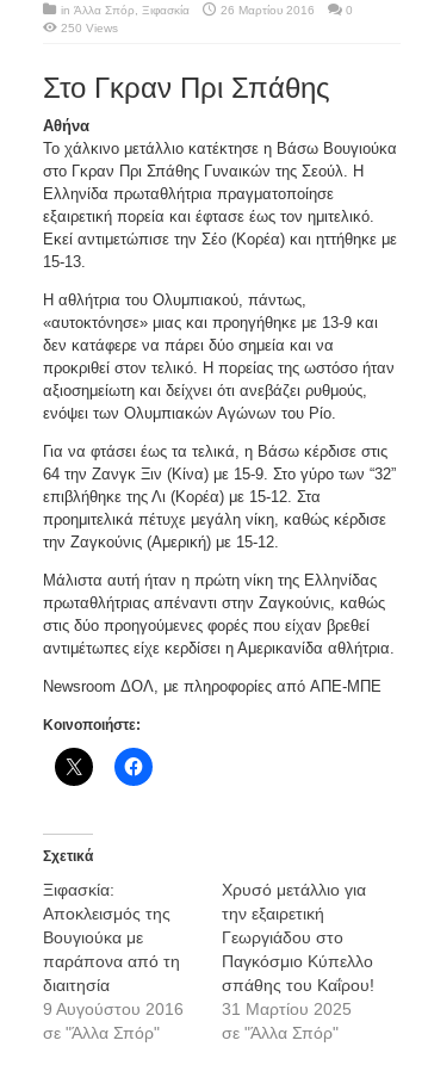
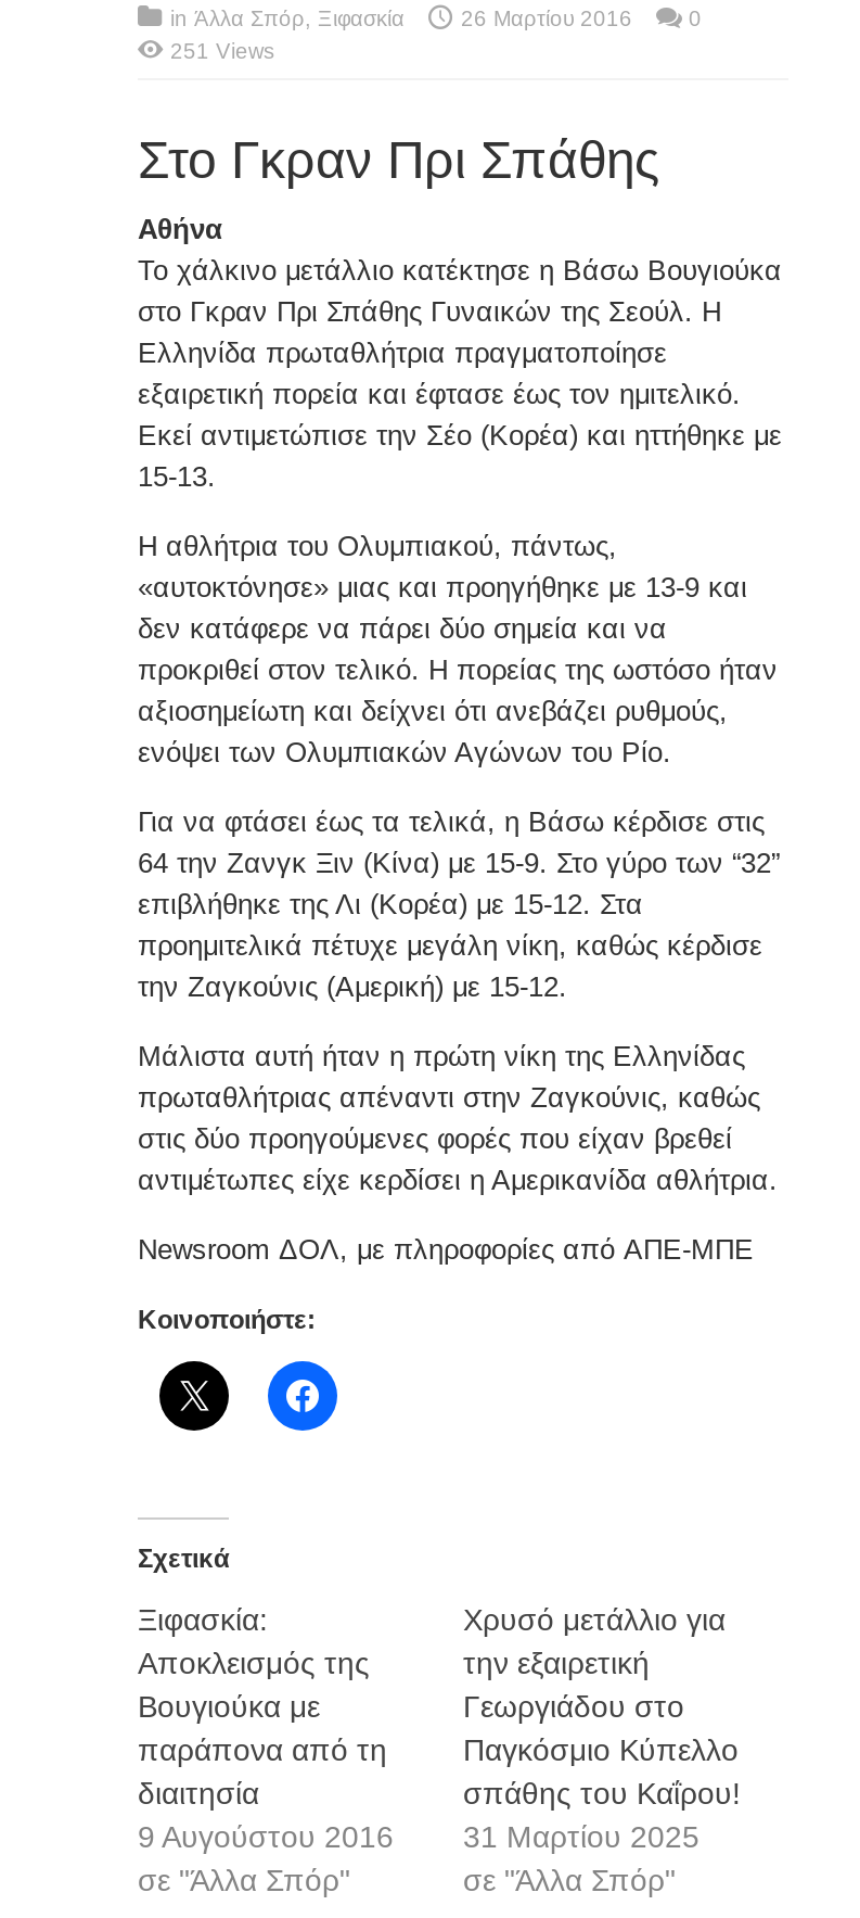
- 250 Views
+ 251 Views
